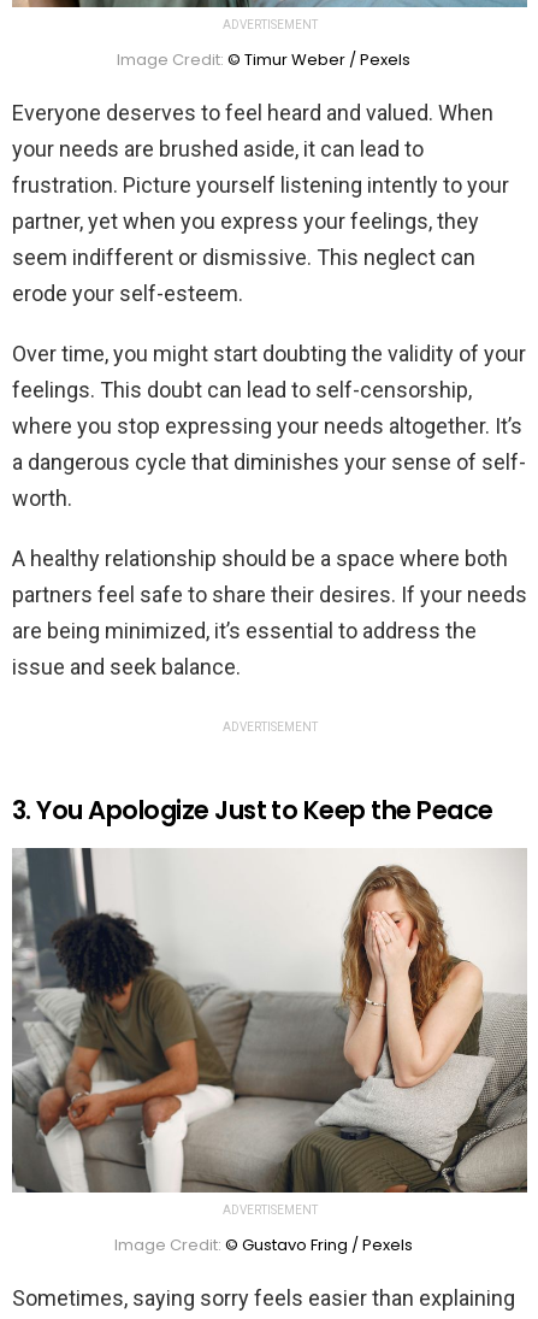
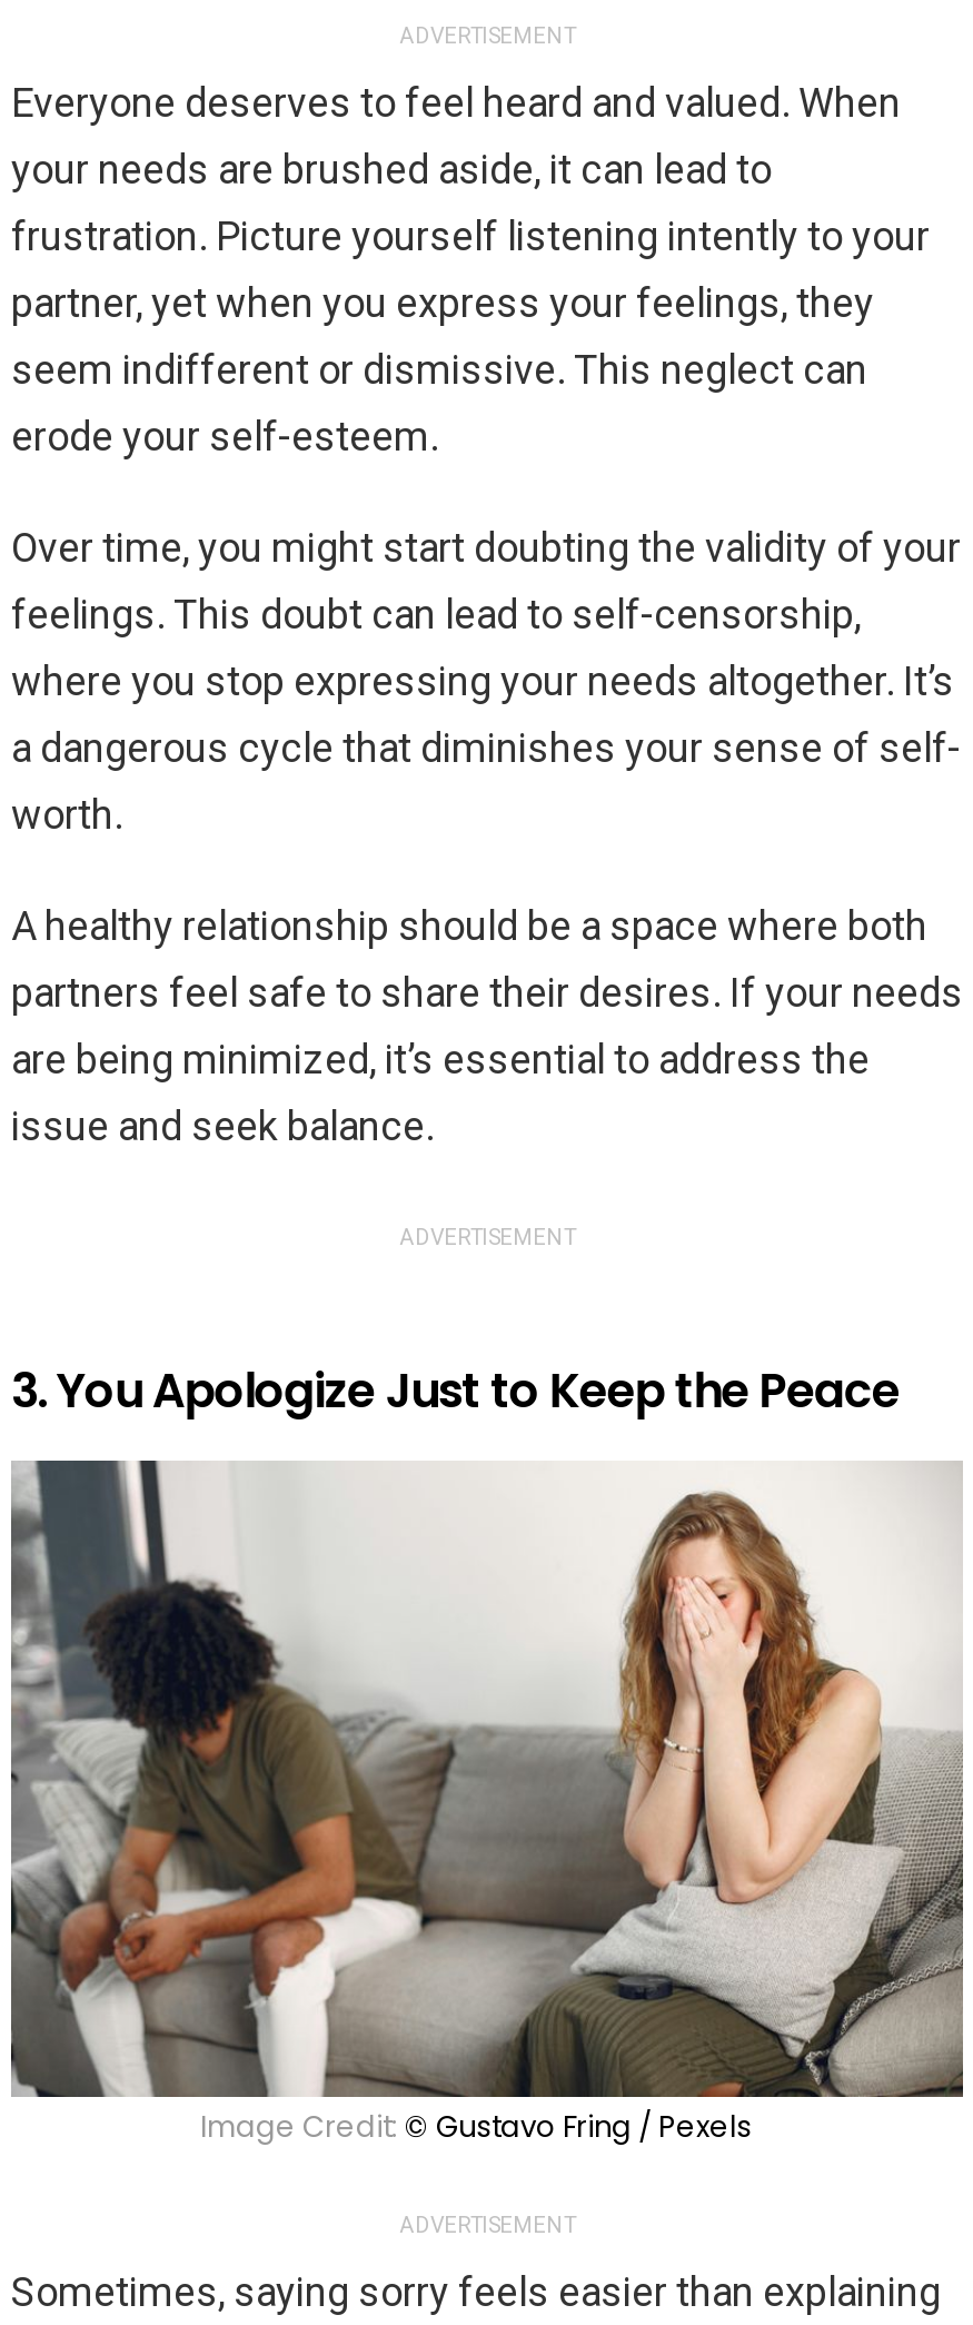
- Image Credit: © Timur Weber / Pexels

moved up: Image Credit: © Gustavo Fring / Pexels
